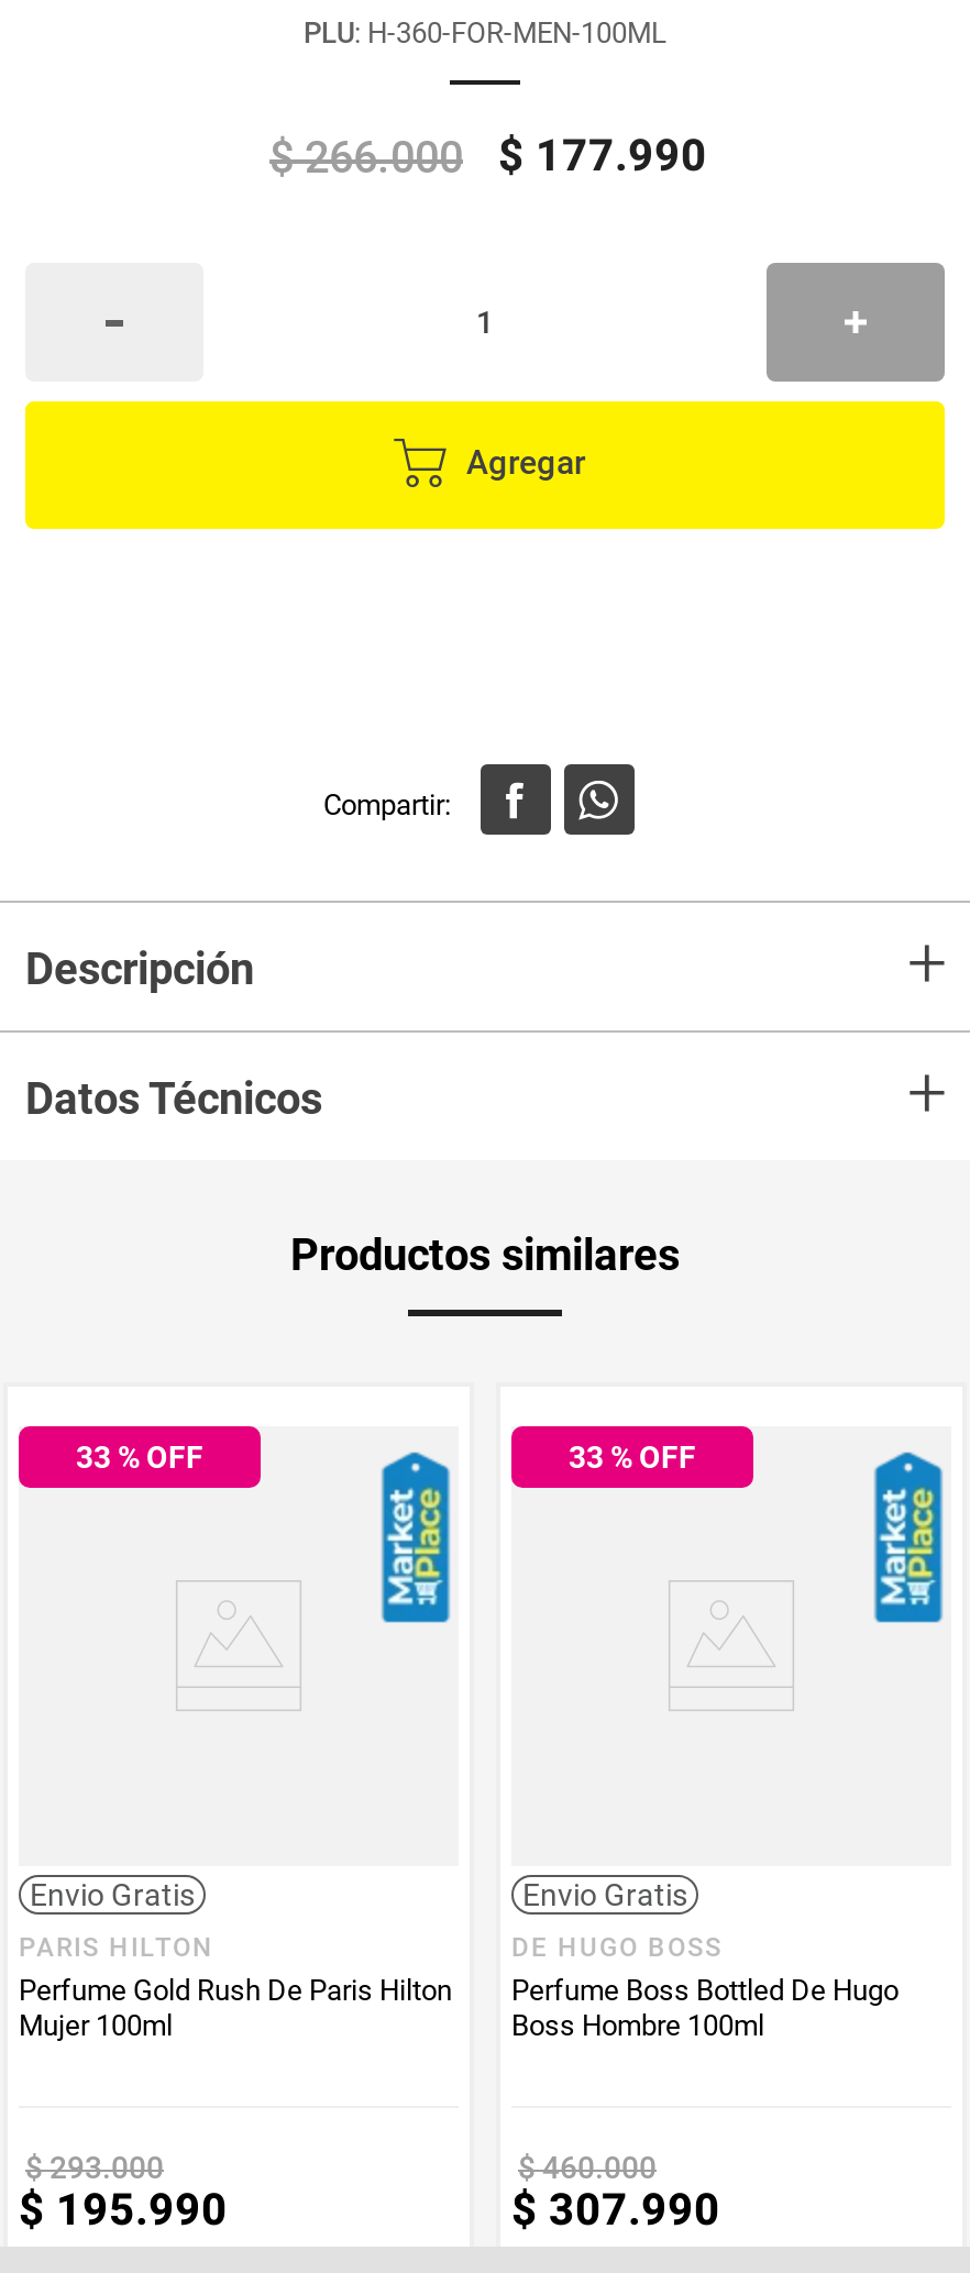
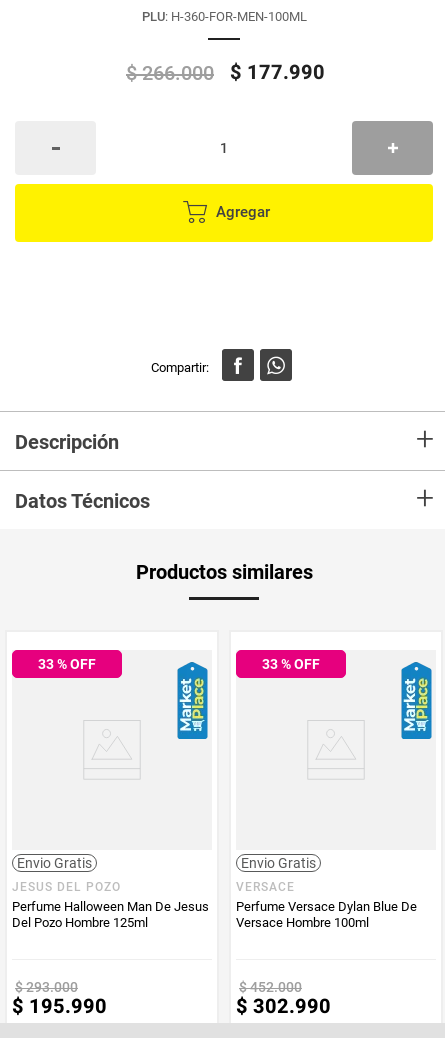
- PARIS HILTON
- Perfume Gold Rush De Paris Hilton
- Mujer 100ml
+ JESUS DEL POZO
+ Perfume Halloween Man De Jesus
+ Del Pozo Hombre 125ml

- DE HUGO BOSS
- Perfume Boss Bottled De Hugo
- Boss Hombre 100ml
+ VERSACE
+ Perfume Versace Dylan Blue De
+ Versace Hombre 100ml

- $ 460.000
- $ 307.990
+ $ 452.000
+ $ 302.990
